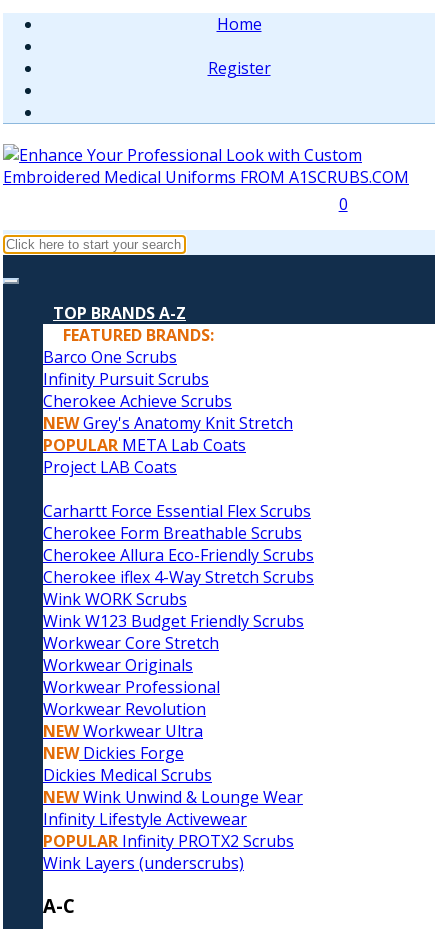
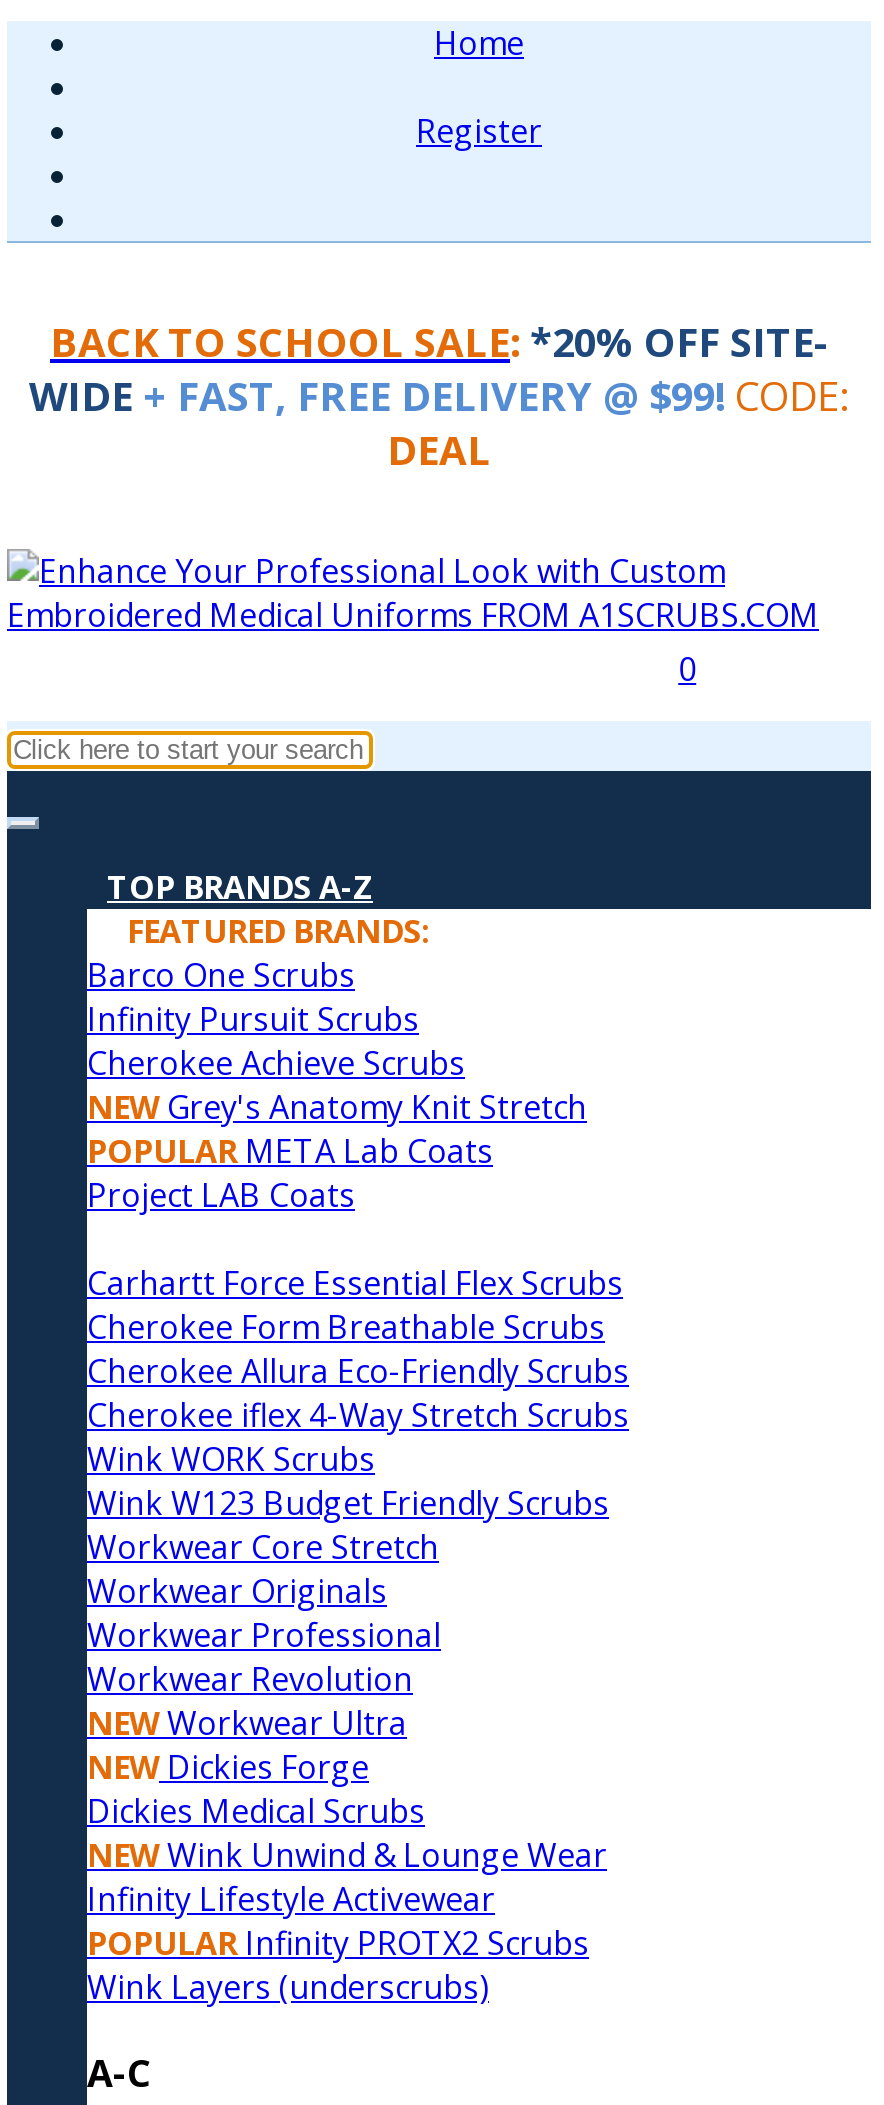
+ BACK TO SCHOOL SALE: *20% OFF SITE-
+ WIDE + FAST, FREE DELIVERY @ $99! CODE:
+ DEAL
